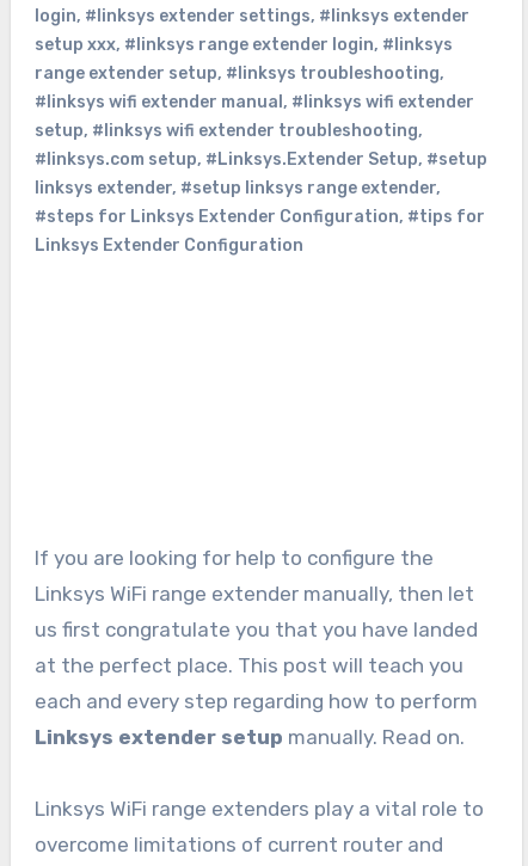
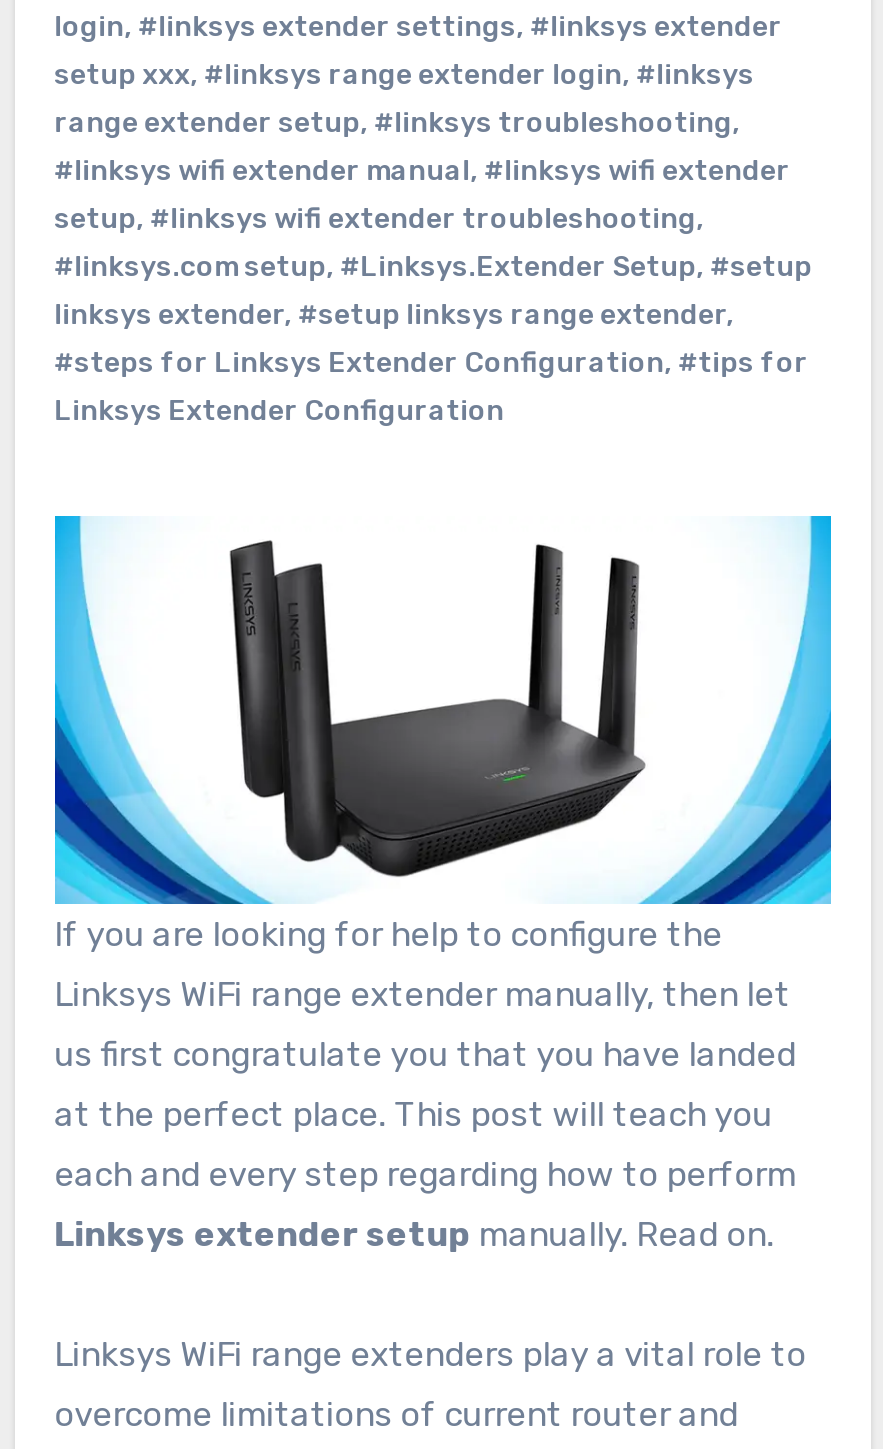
+ [image]
